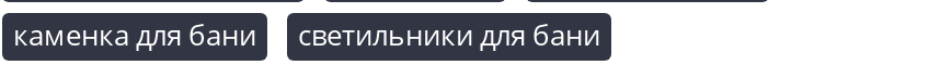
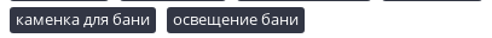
- светильники для бани
+ освещение бани
